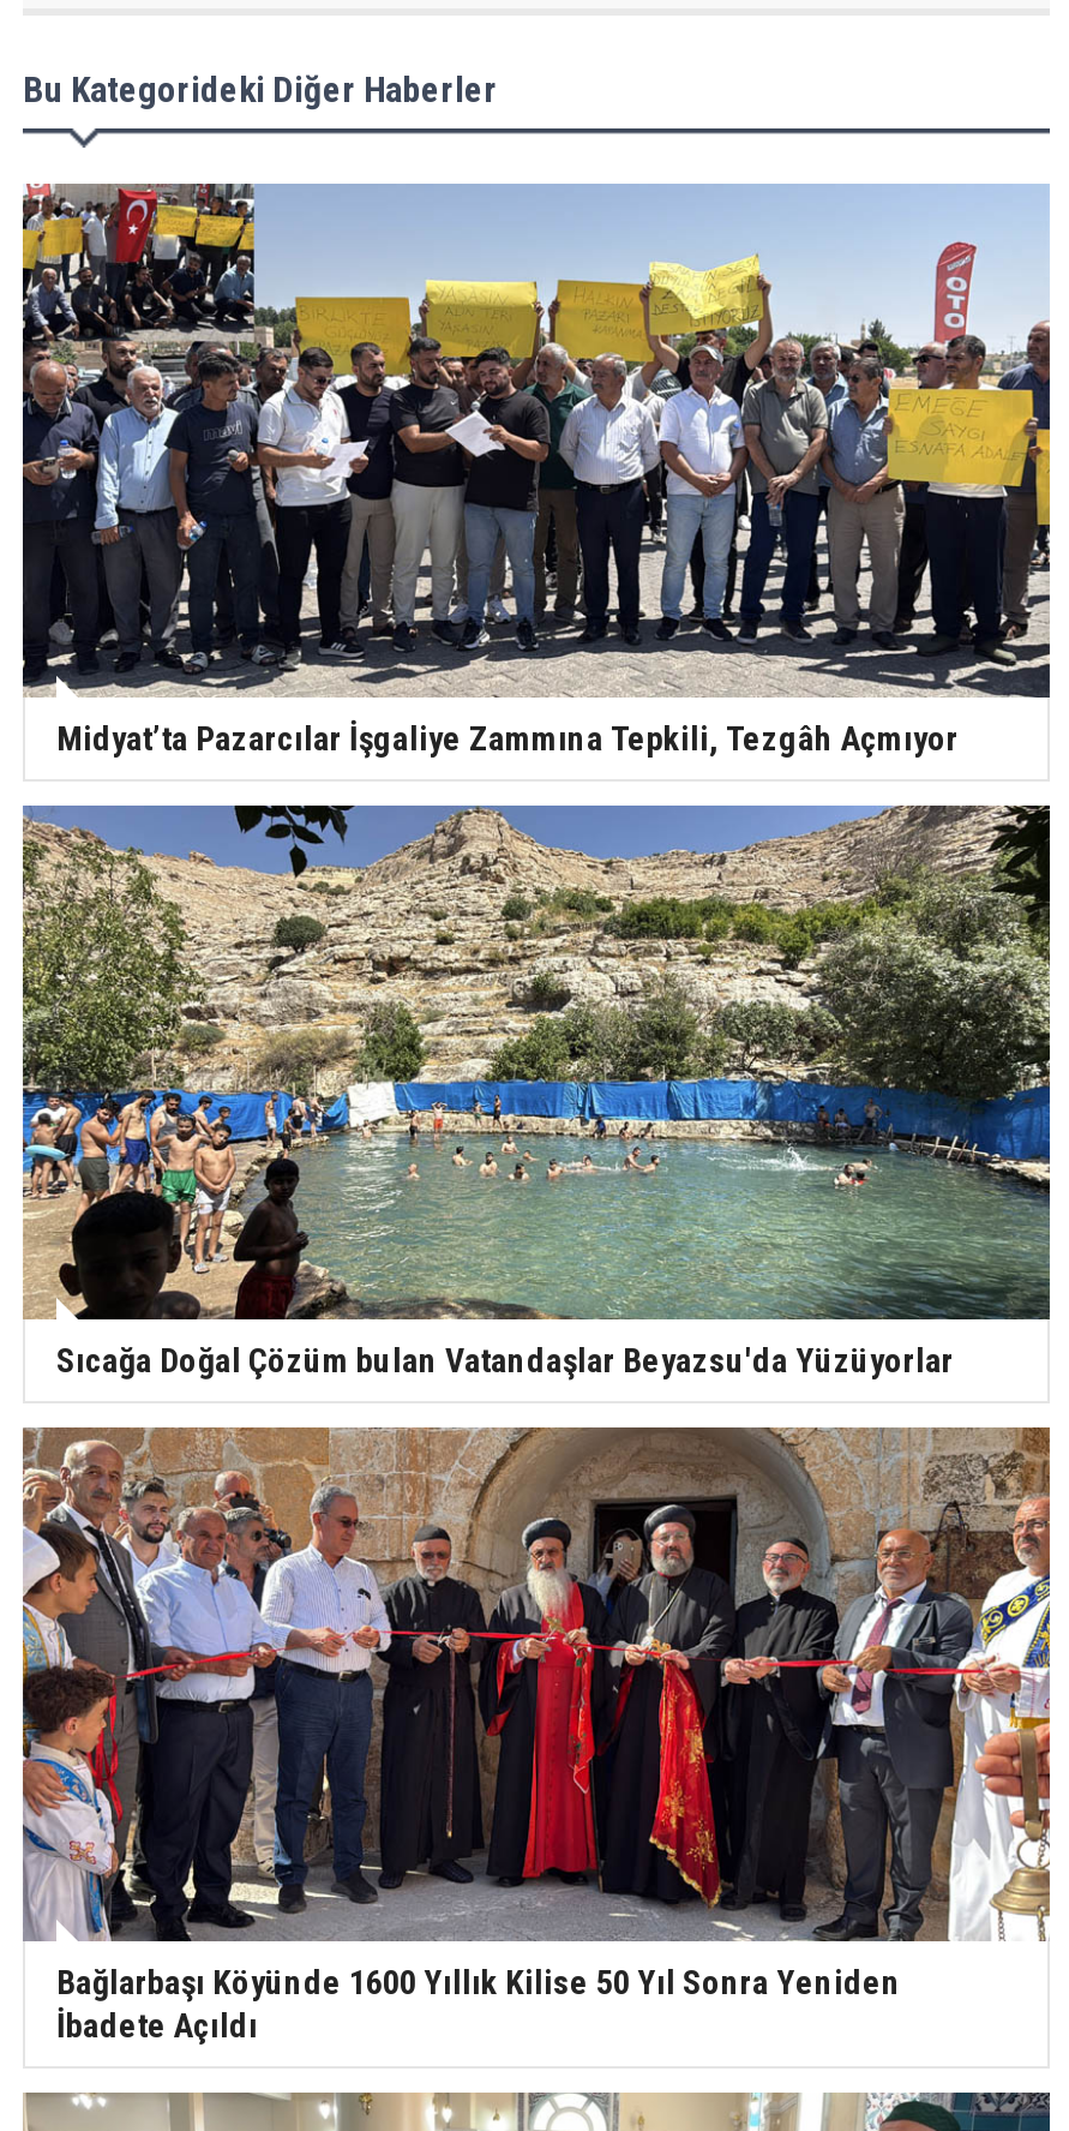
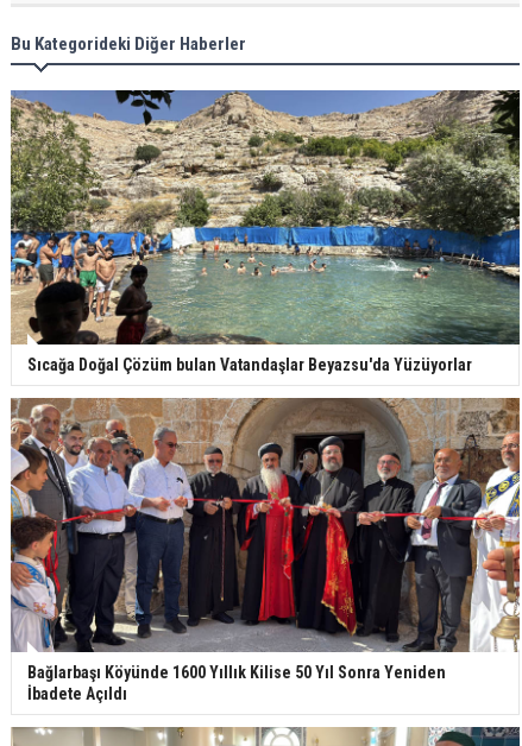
- [image]
- Midyat’ta Pazarcılar İşgaliye Zammına Tepkili, Tezgâh Açmıyor
